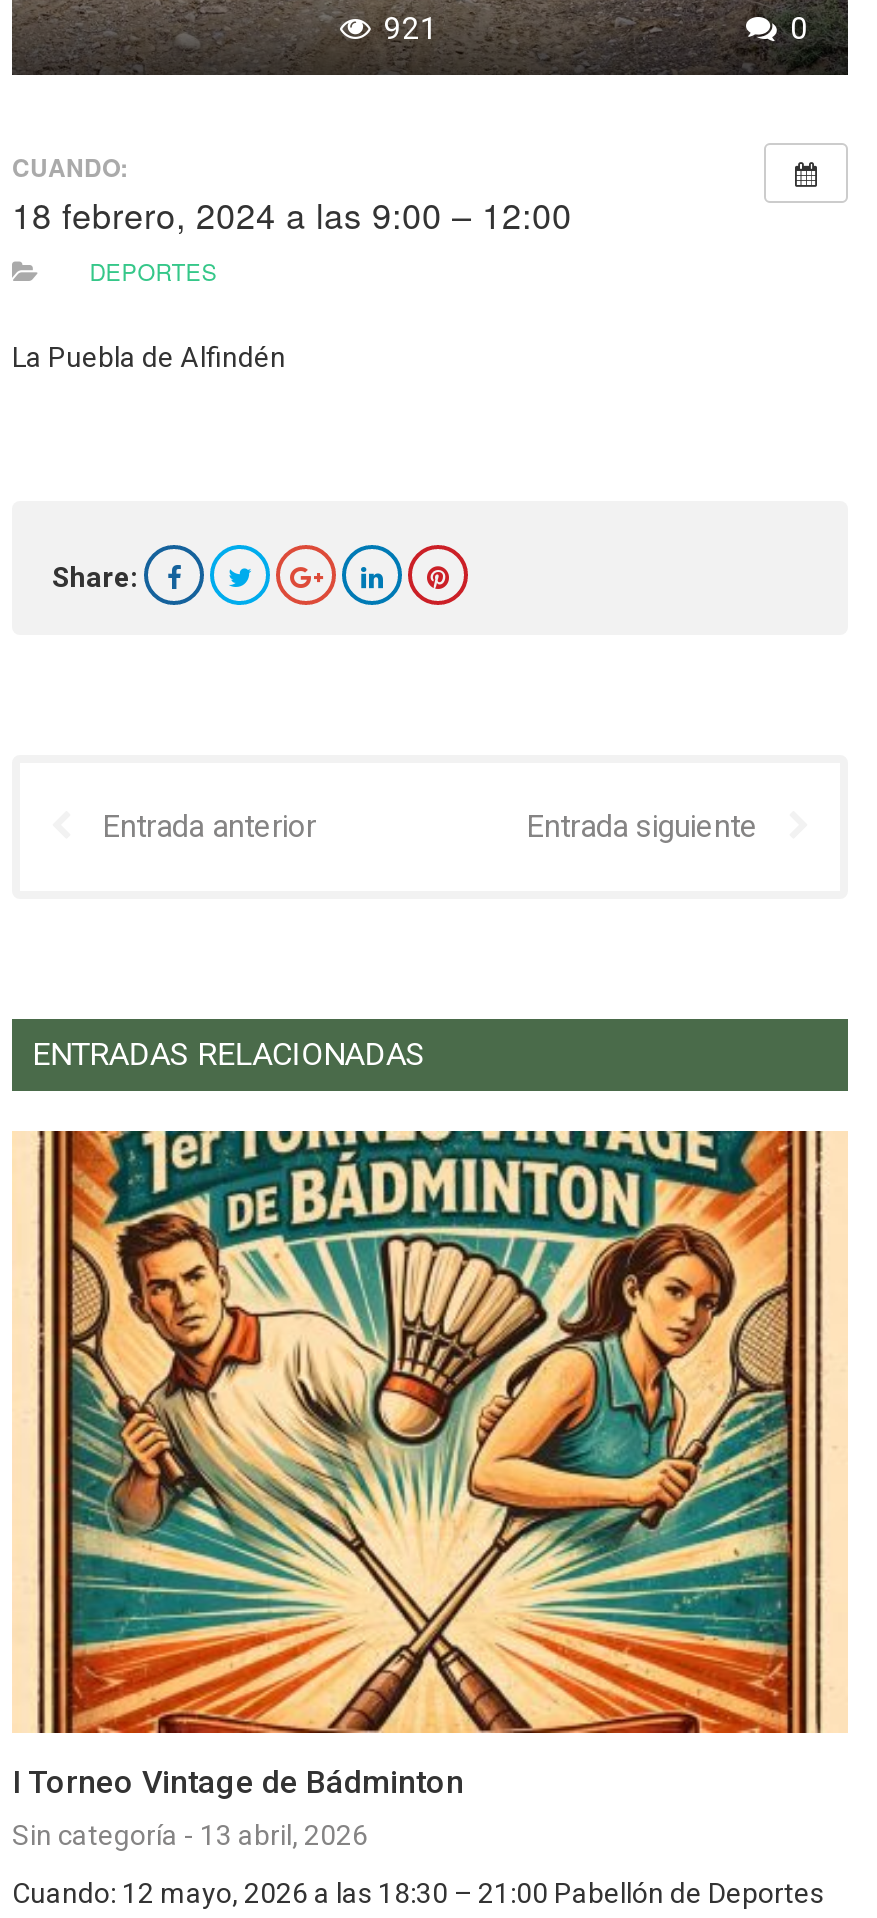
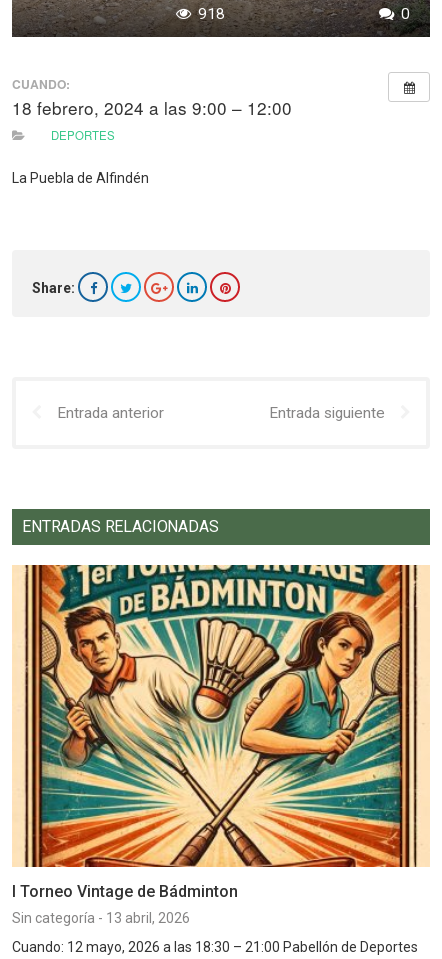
- 921
+ 918
